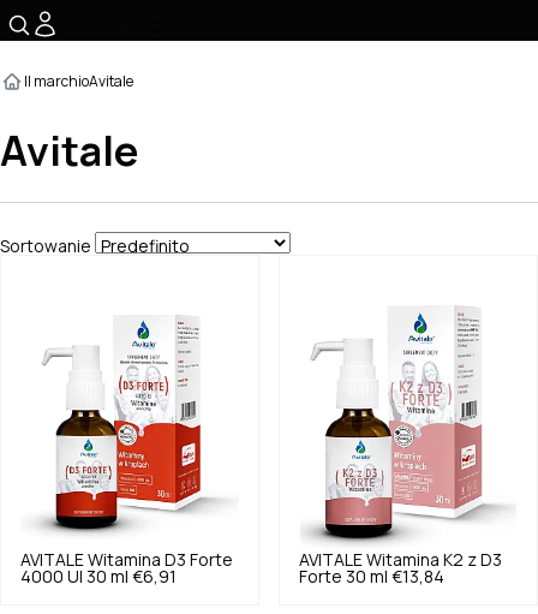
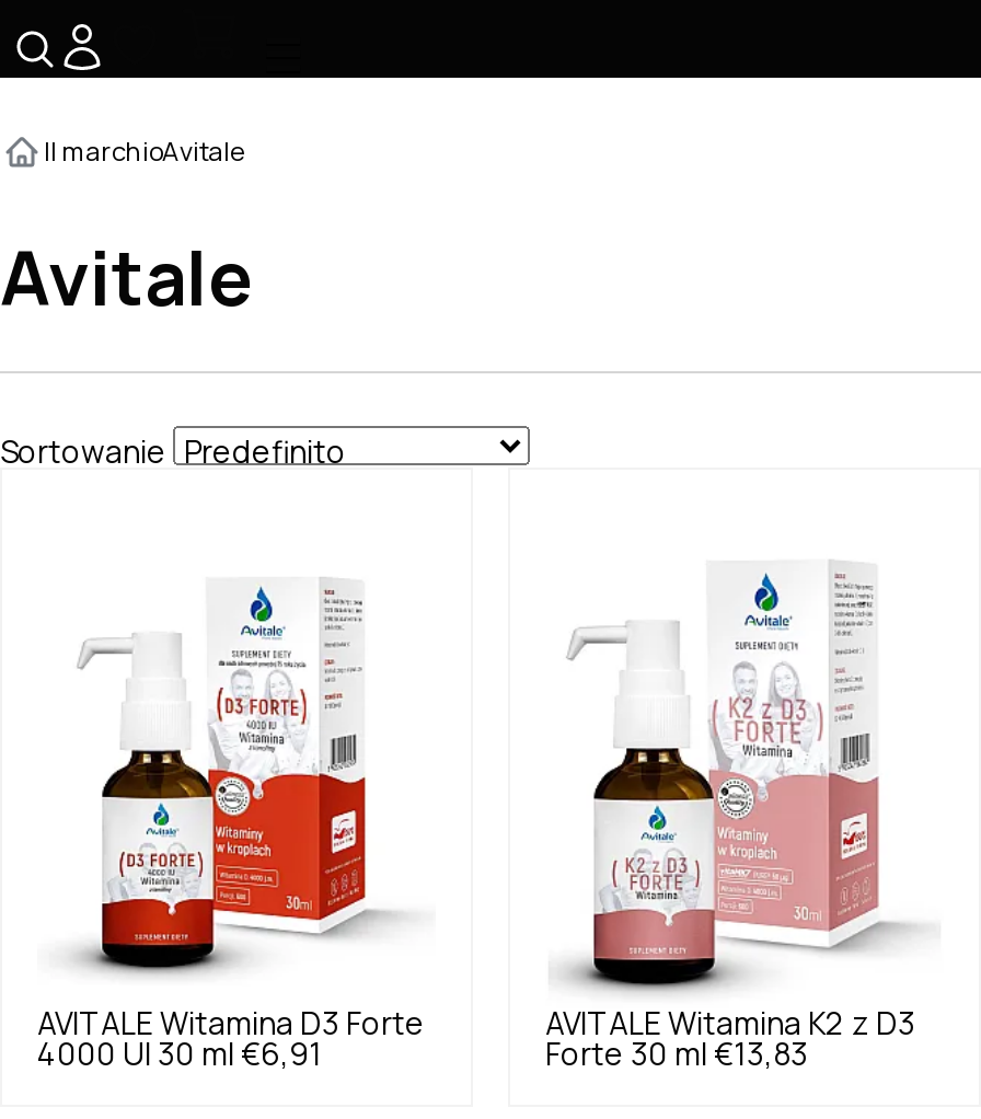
- Forte 30 ml €13,84
+ Forte 30 ml €13,83
